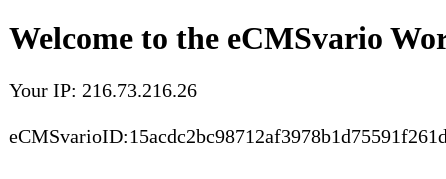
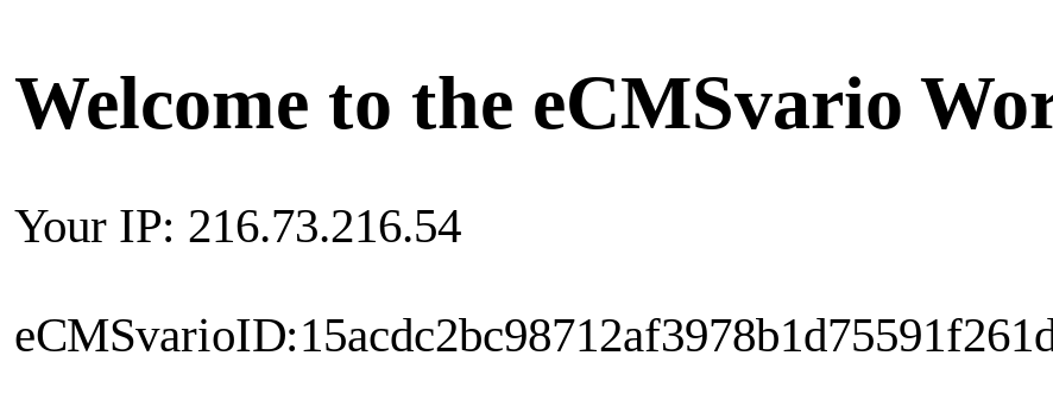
- Your IP: 216.73.216.26
+ Your IP: 216.73.216.54
